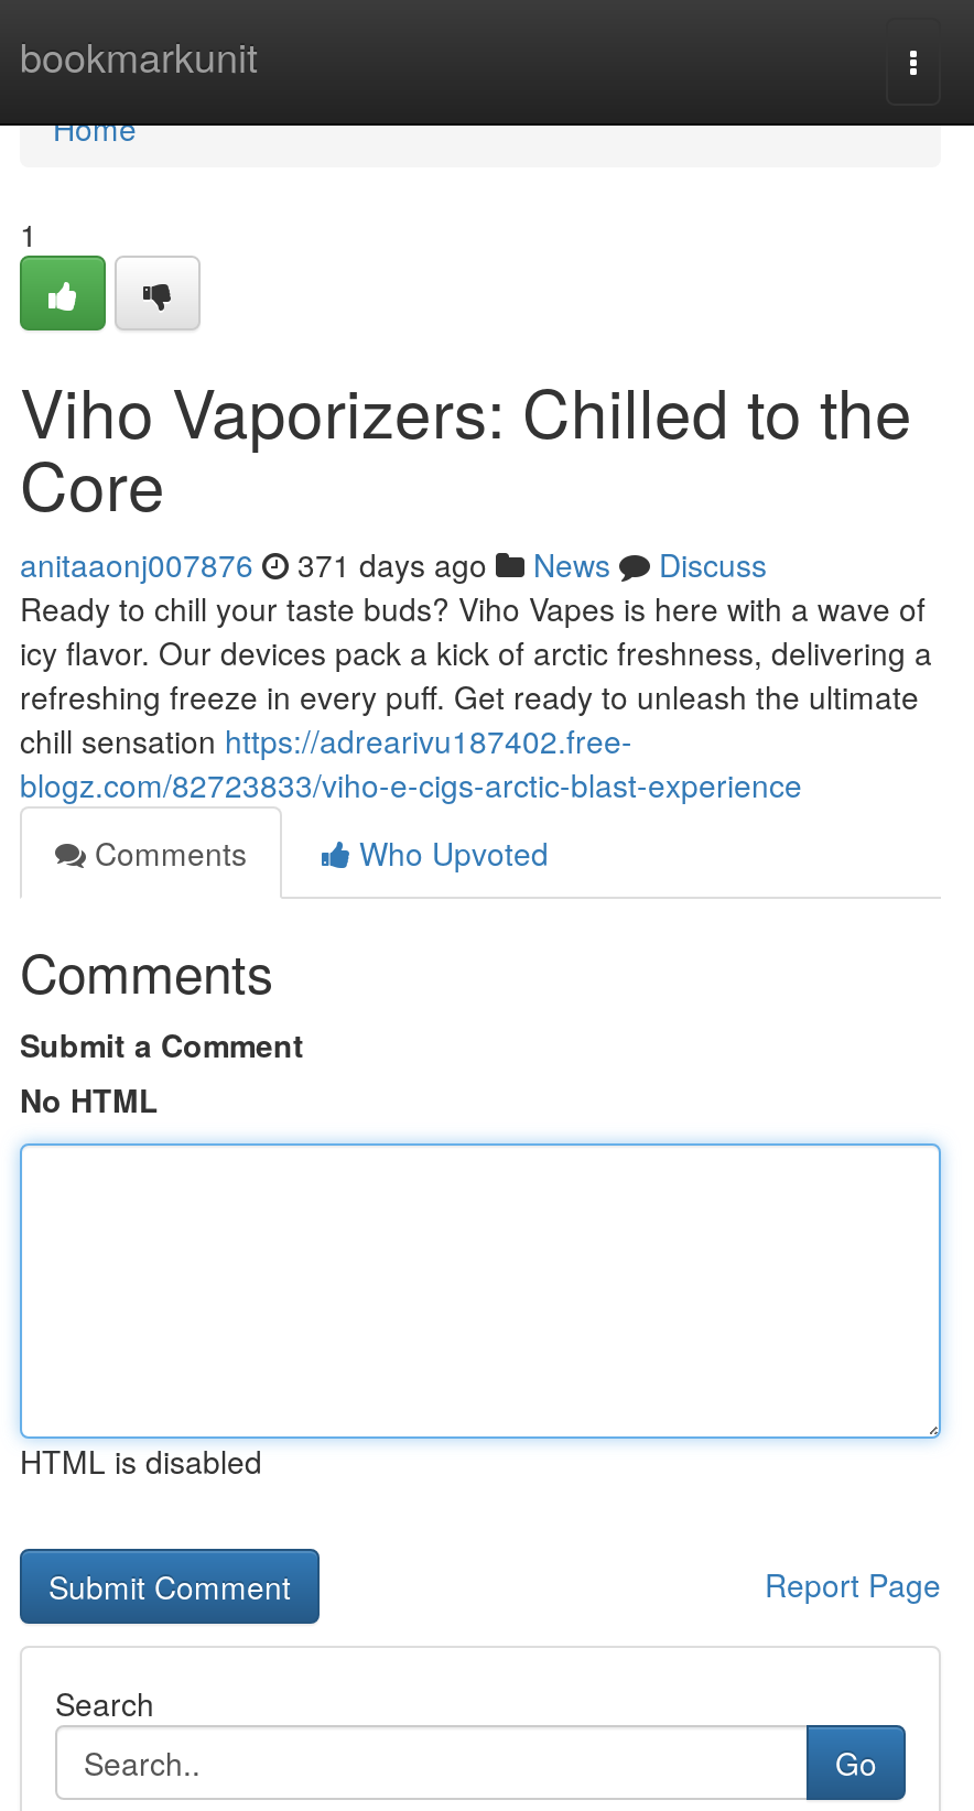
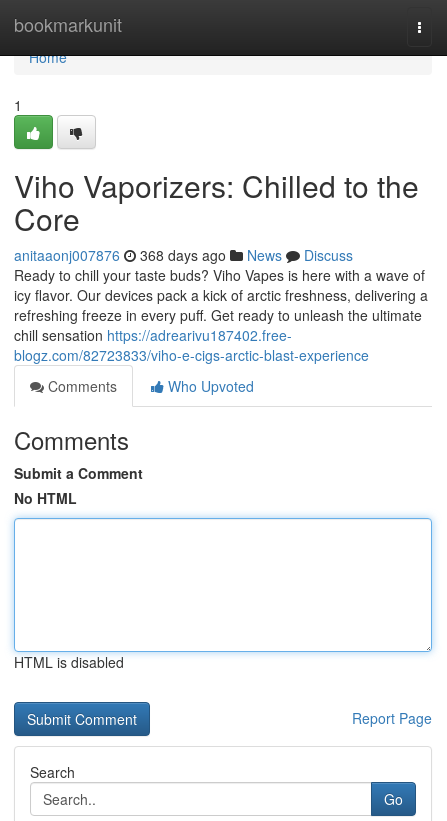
- anitaaonj007876 371 days ago News Discuss
+ anitaaonj007876 368 days ago News Discuss
